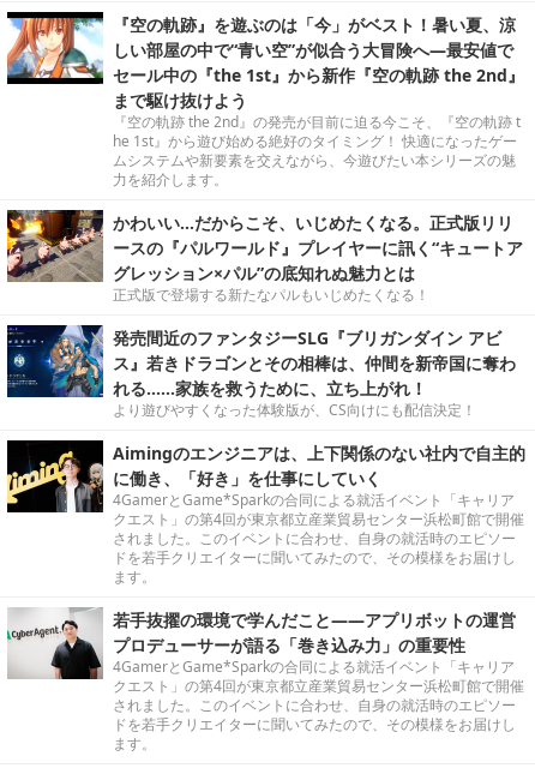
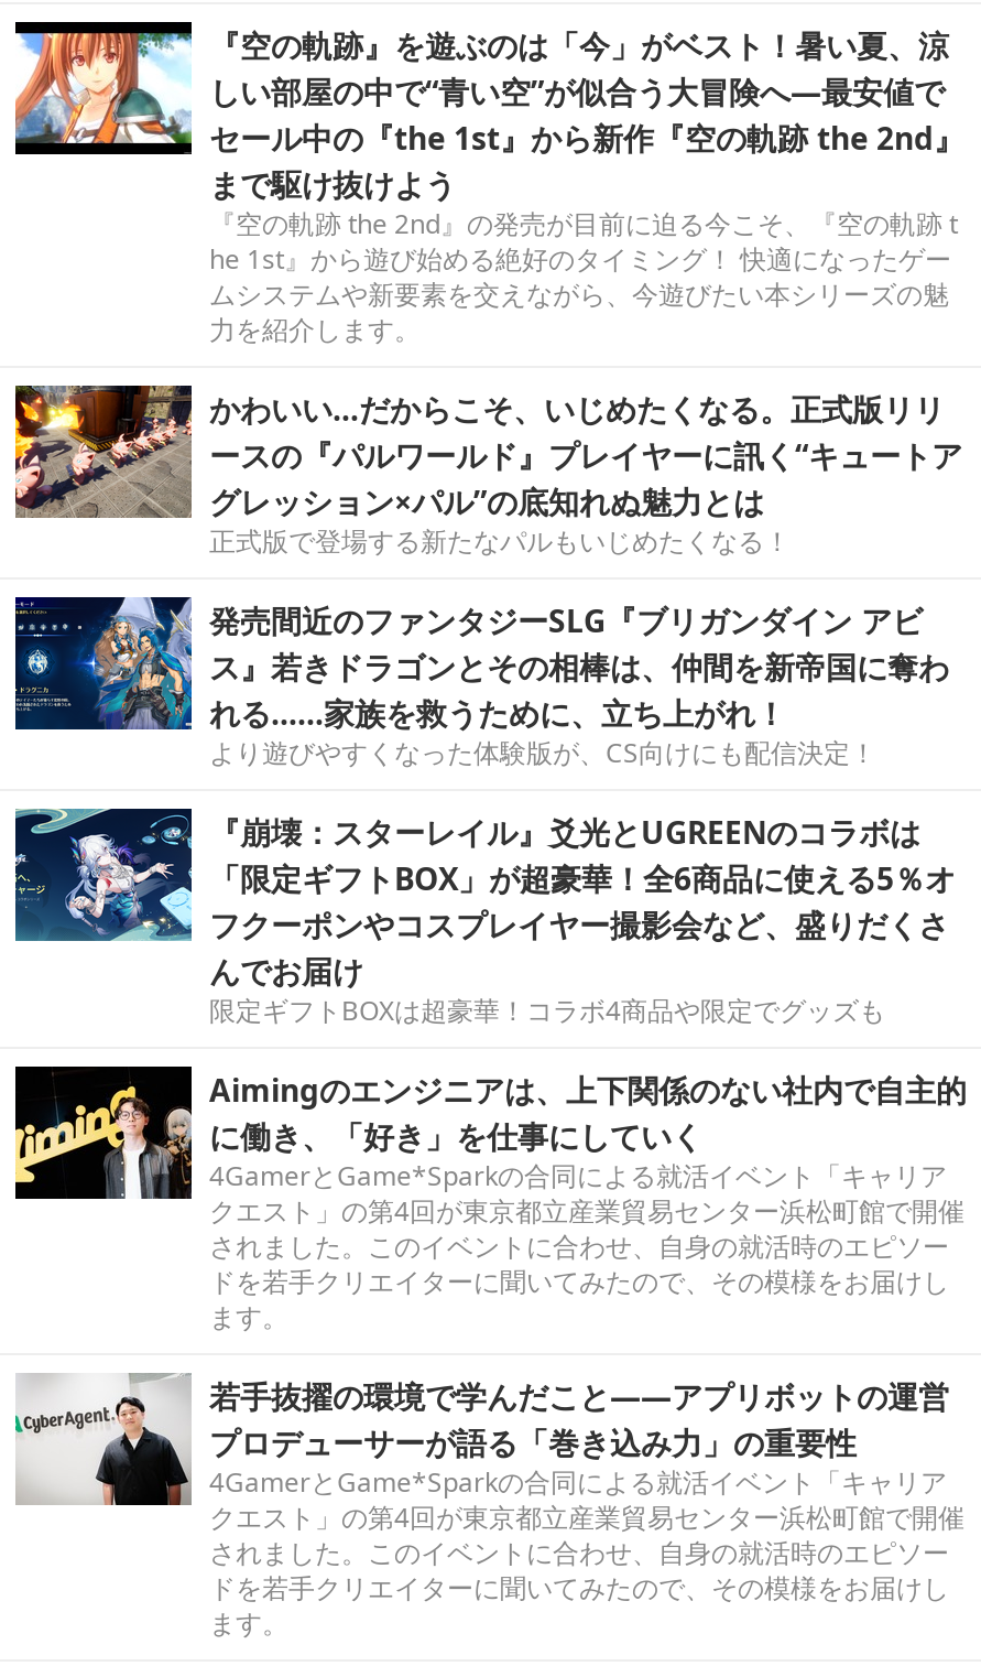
+ [image]
+ 『崩壊：スターレイル』爻光とUGREENのコラボは
+ 「限定ギフトBOX」が超豪華！全6商品に使える5％オ
+ フクーポンやコスプレイヤー撮影会など、盛りだくさ
+ んでお届け
+ 限定ギフトBOXは超豪華！コラボ4商品や限定でグッズも
